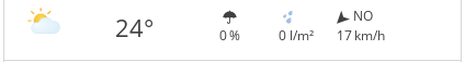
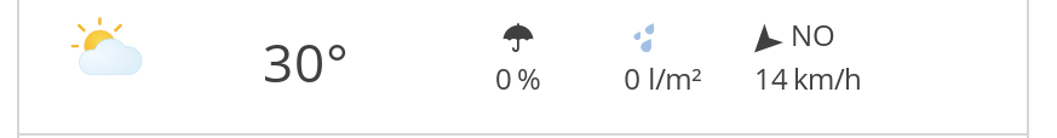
- 24°
+ 30°

- 0 l/m² 17 km/h
+ 0 l/m² 14 km/h
